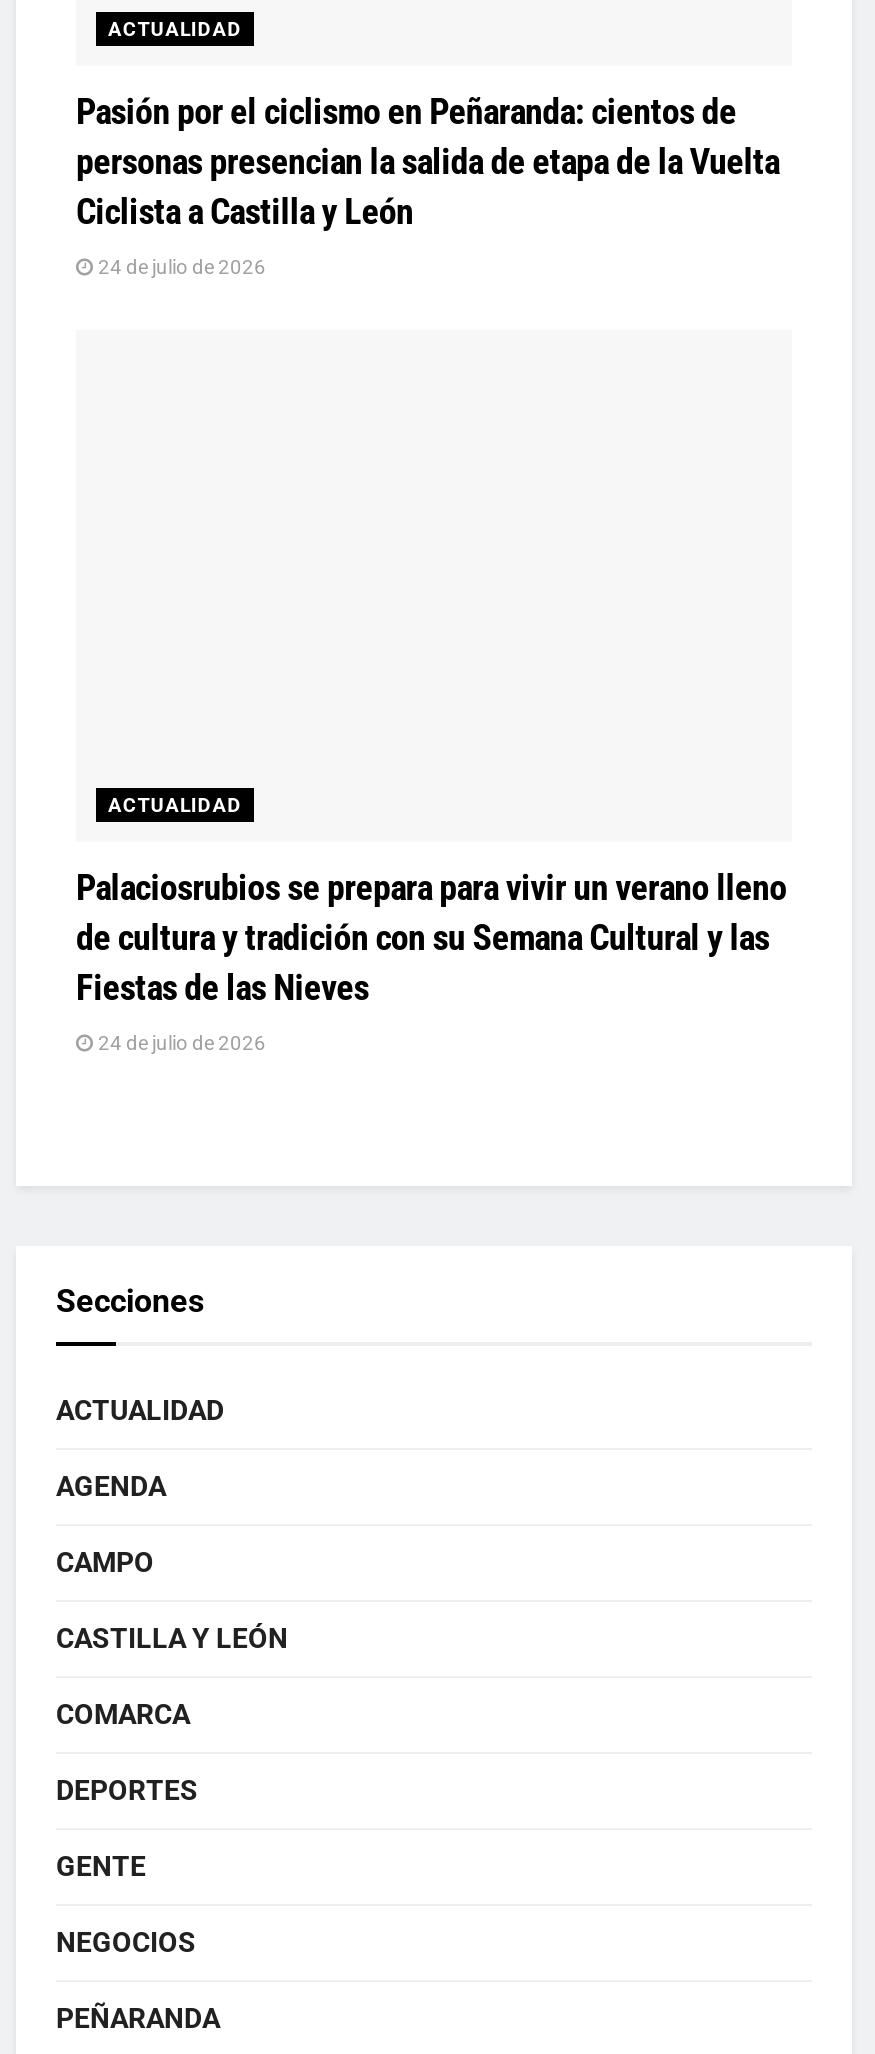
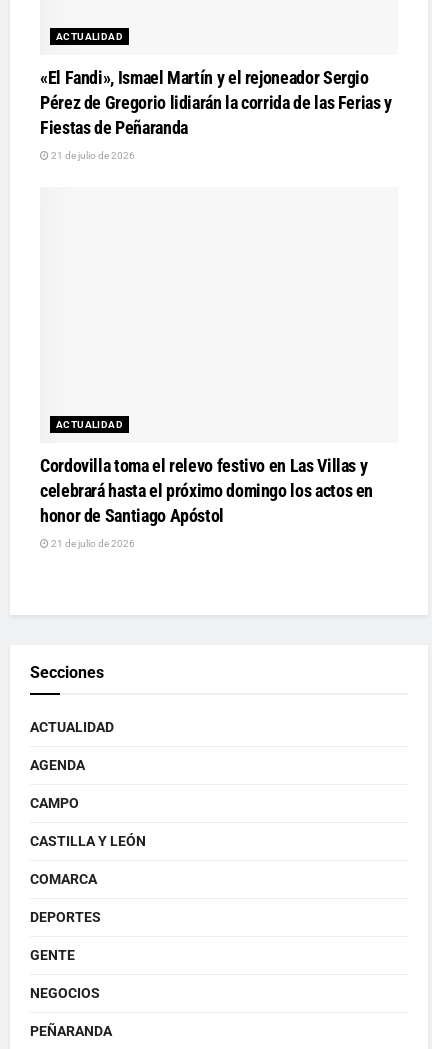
- Pasión por el ciclismo en Peñaranda: cientos de
- personas presencian la salida de etapa de la Vuelta
- Ciclista a Castilla y León
+ «El Fandi», Ismael Martín y el rejoneador Sergio
+ Pérez de Gregorio lidiarán la corrida de las Ferias y
+ Fiestas de Peñaranda

- 24 de julio de 2026
+ 21 de julio de 2026

- Palaciosrubios se prepara para vivir un verano lleno
- de cultura y tradición con su Semana Cultural y las
- Fiestas de las Nieves
+ Cordovilla toma el relevo festivo en Las Villas y
+ celebrará hasta el próximo domingo los actos en
+ honor de Santiago Apóstol

- 24 de julio de 2026
+ 21 de julio de 2026
